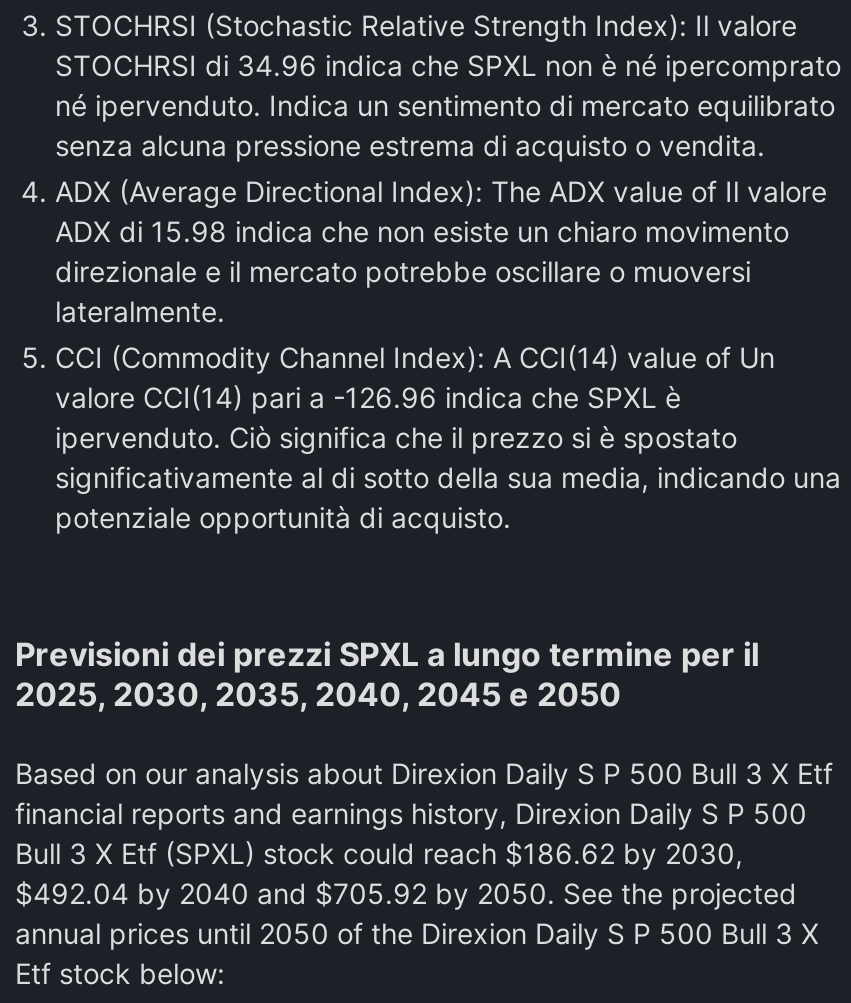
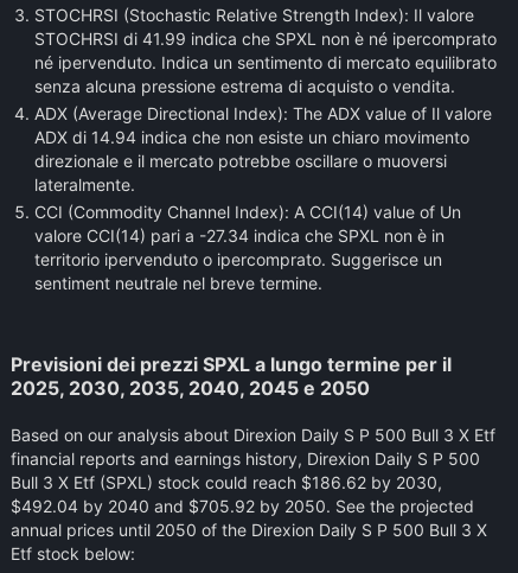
- STOCHRSI di 34.96 indica che SPXL non è né ipercomprato
+ STOCHRSI di 41.99 indica che SPXL non è né ipercomprato

- ADX di 15.98 indica che non esiste un chiaro movimento
+ ADX di 14.94 indica che non esiste un chiaro movimento

- valore CCI(14) pari a -126.96 indica che SPXL è
- ipervenduto. Ciò significa che il prezzo si è spostato
- significativamente al di sotto della sua media, indicando una
- potenziale opportunità di acquisto.
+ valore CCI(14) pari a -27.34 indica che SPXL non è in
+ territorio ipervenduto o ipercomprato. Suggerisce un
+ sentiment neutrale nel breve termine.
